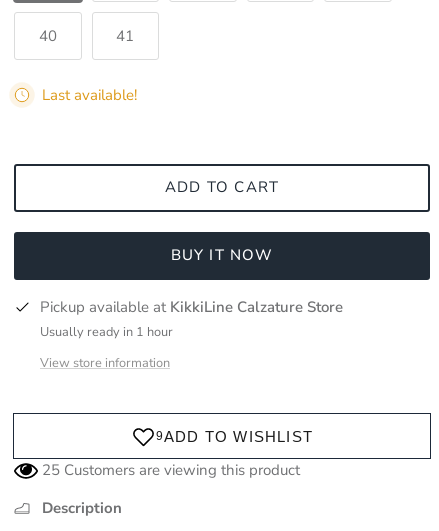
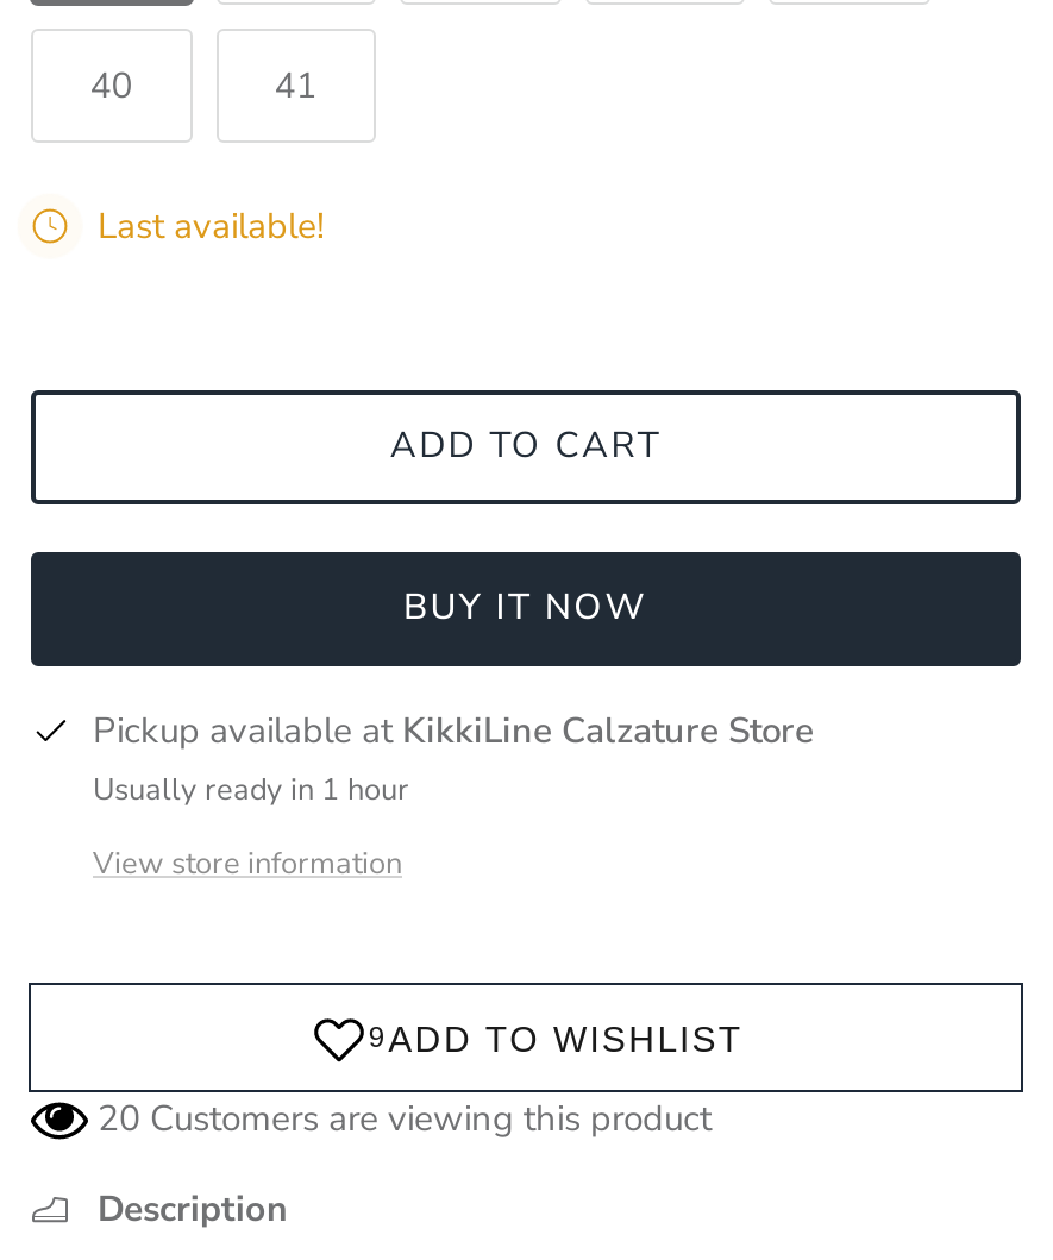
- 25 Customers are viewing this product
+ 20 Customers are viewing this product
